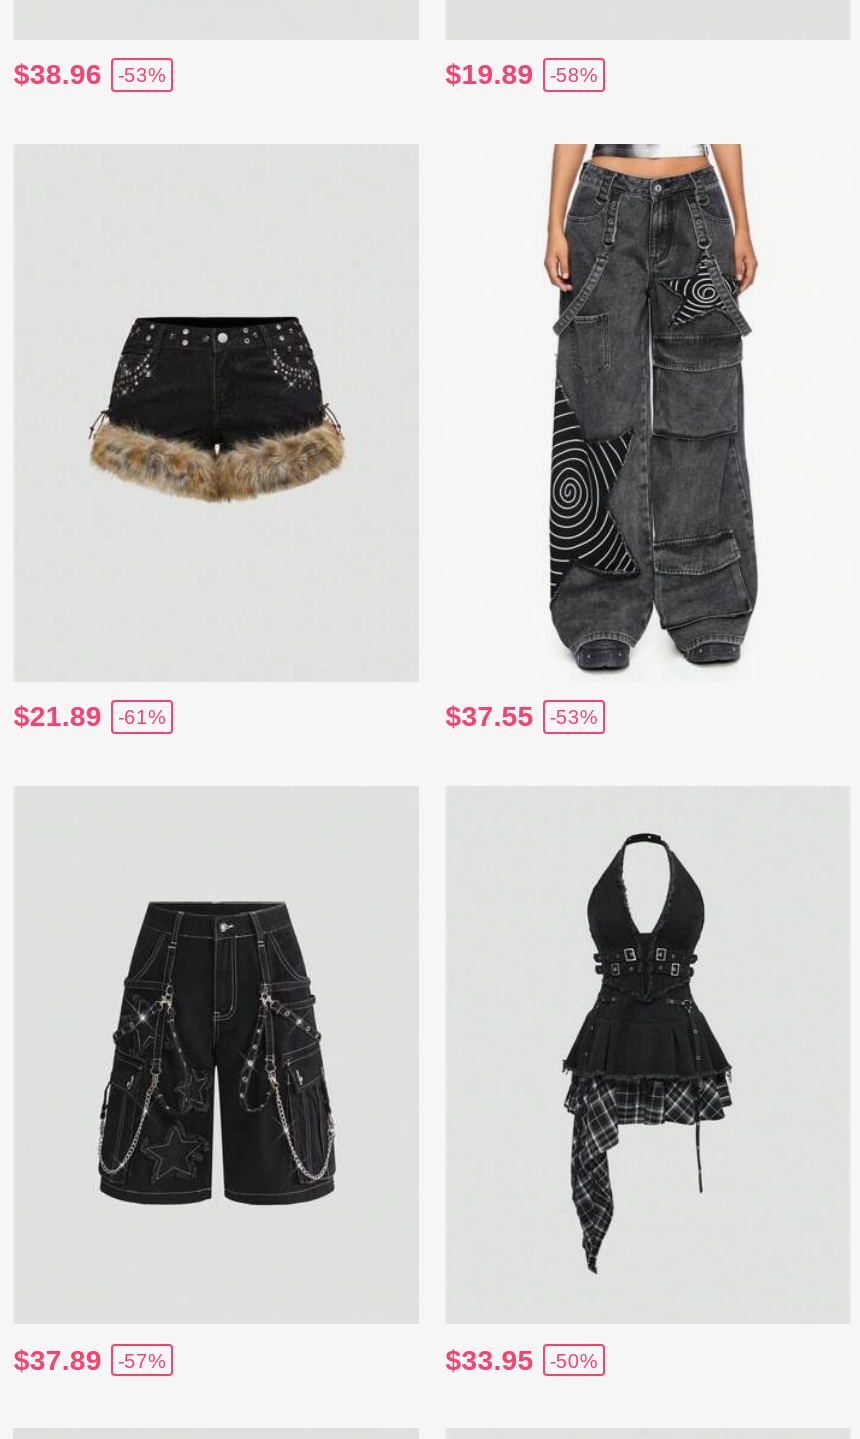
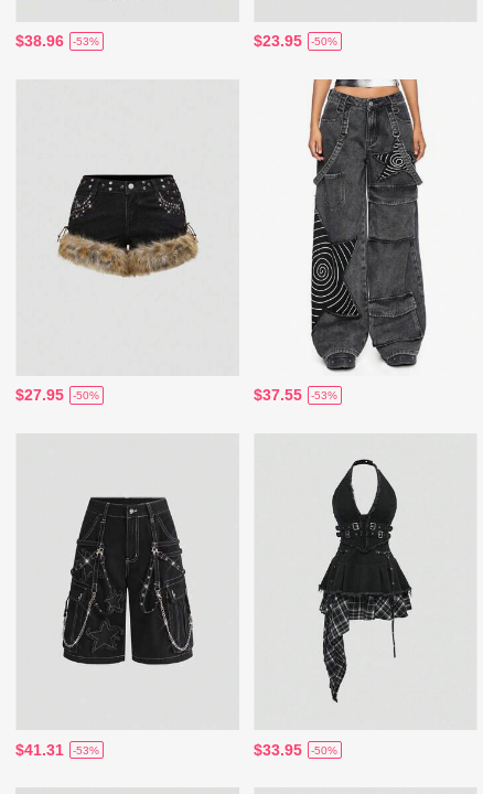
- $19.89
+ $23.95

- -58%
+ -50%

- $21.89
+ $27.95

- -61%
+ -50%

- $37.89
+ $41.31

- -57%
+ -53%
